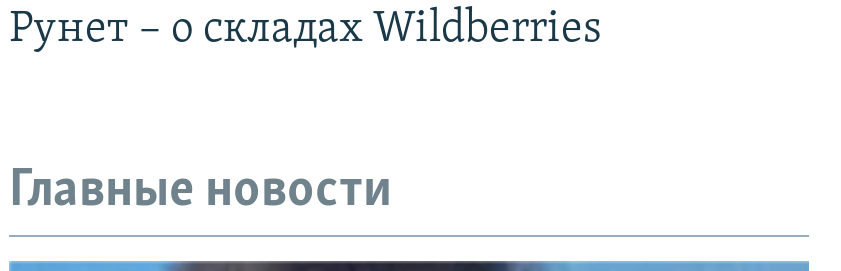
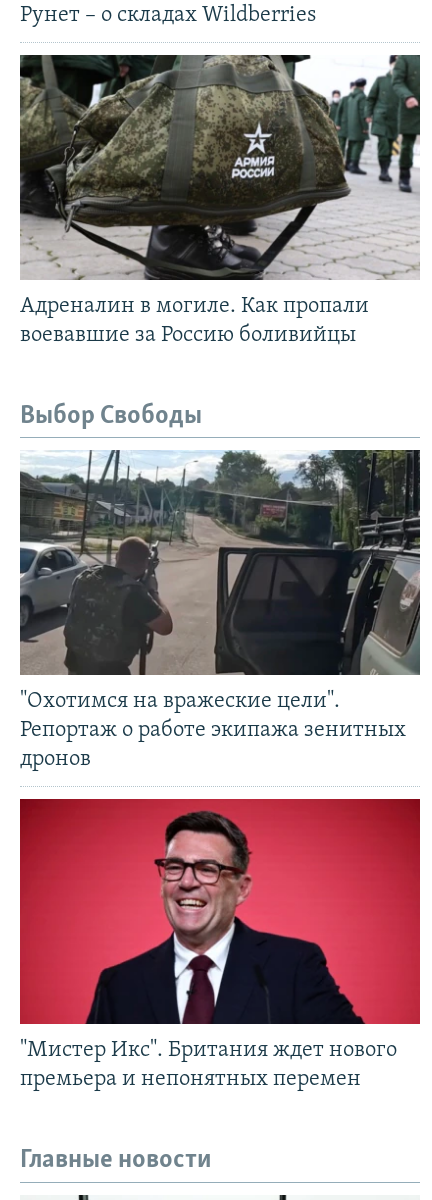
+ [image]
+ Адреналин в могиле. Как пропали
+ воевавшие за Россию боливийцы
+ Выбор Свободы

+ [image]
+ "Охотимся на вражеские цели".
+ Репортаж о работе экипажа зенитных
+ дронов

+ [image]
+ "Мистер Икс". Британия ждет нового
+ премьера и непонятных перемен
